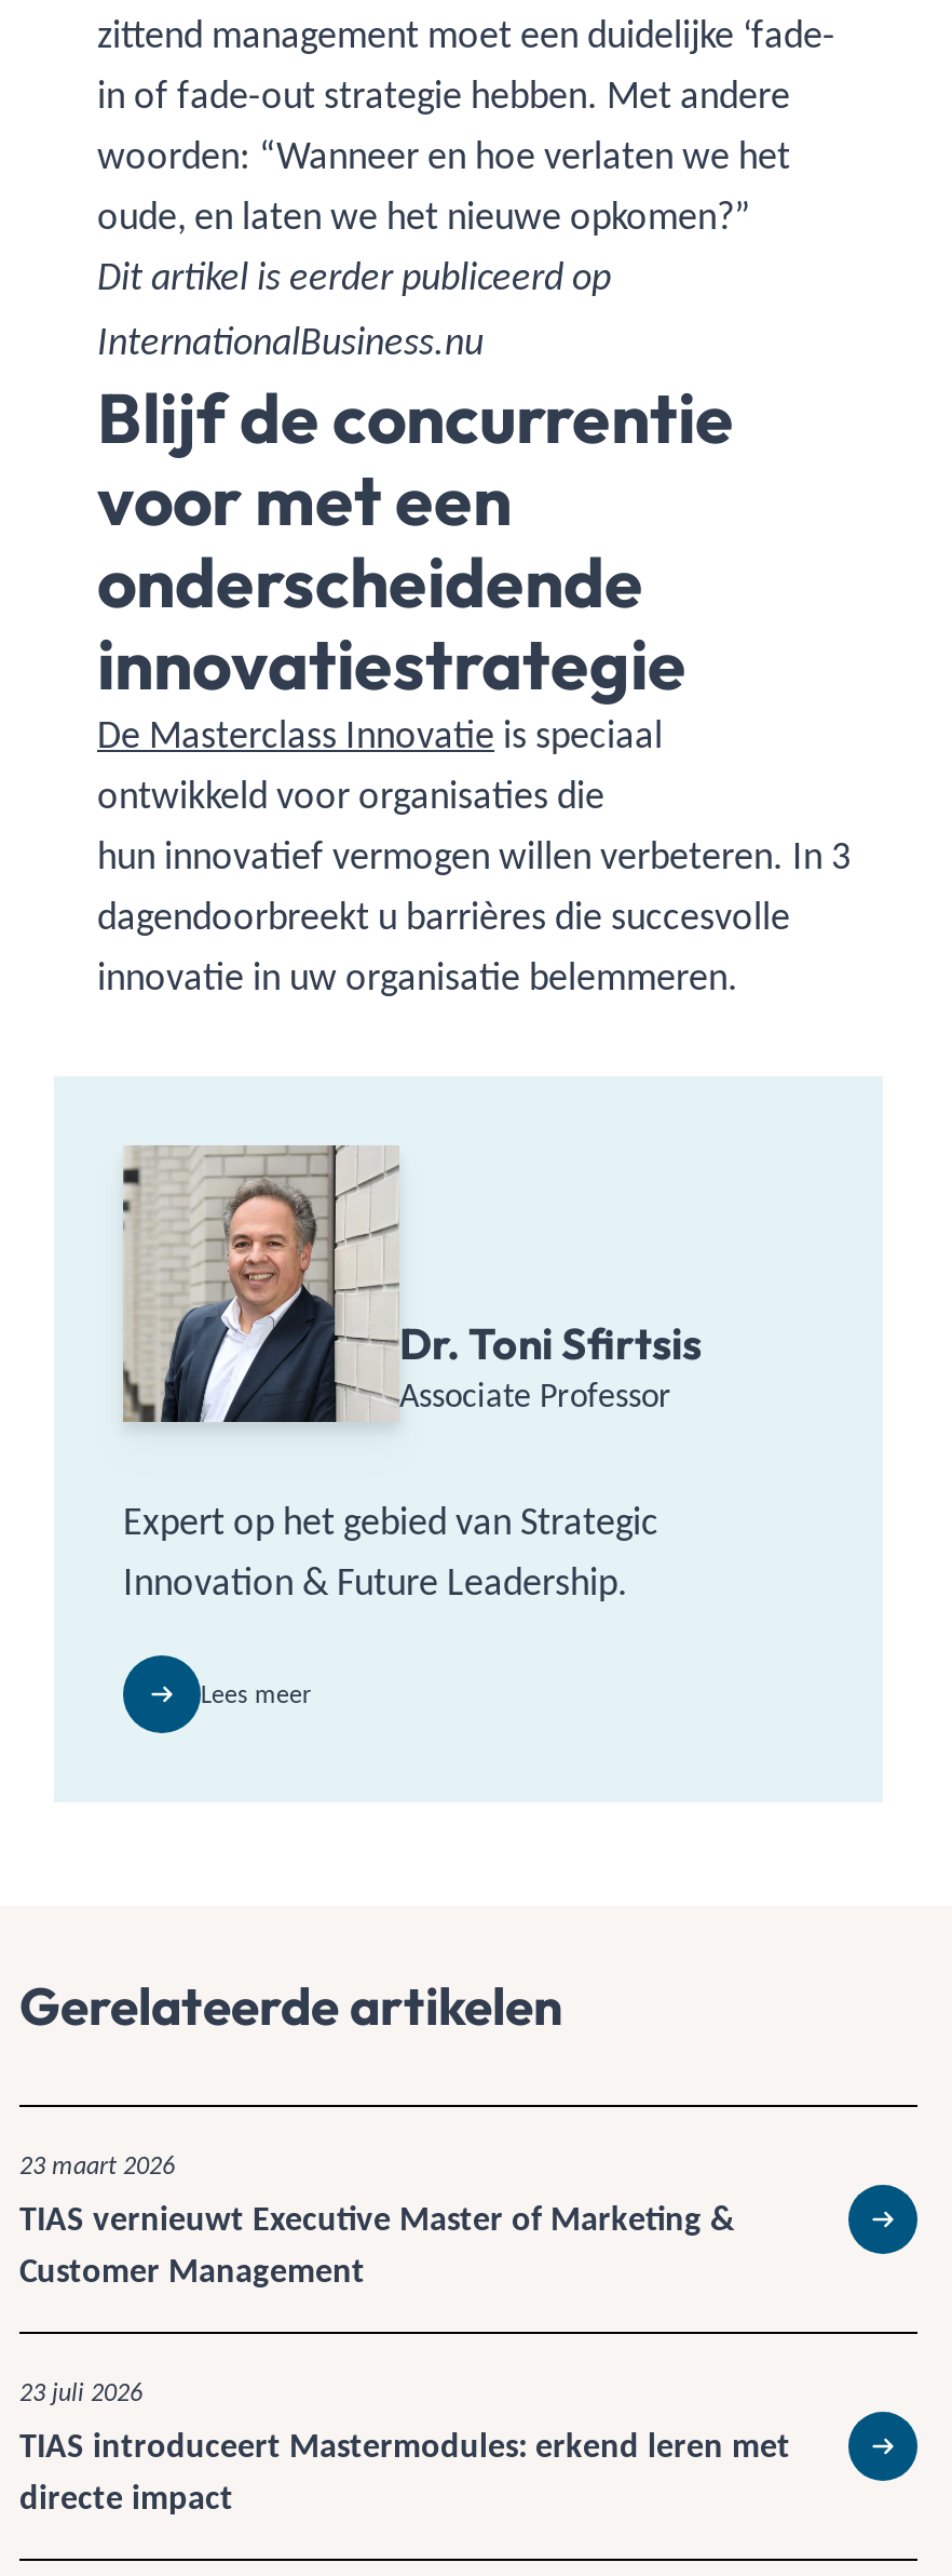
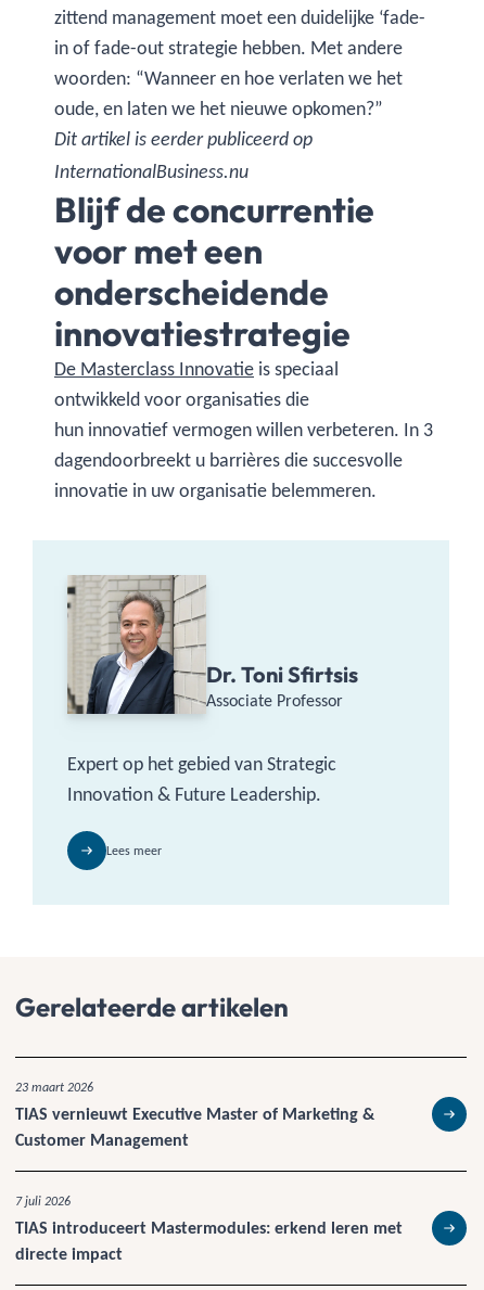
- 23 juli 2026
+ 7 juli 2026
